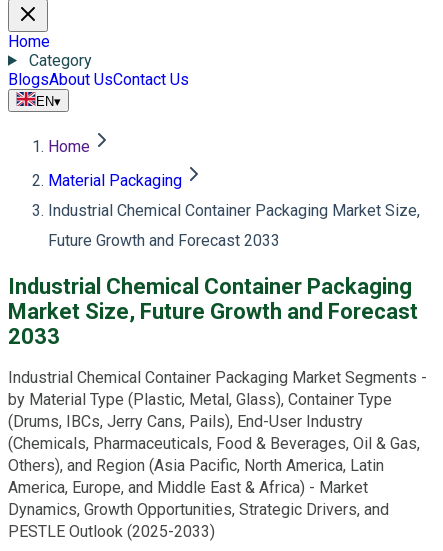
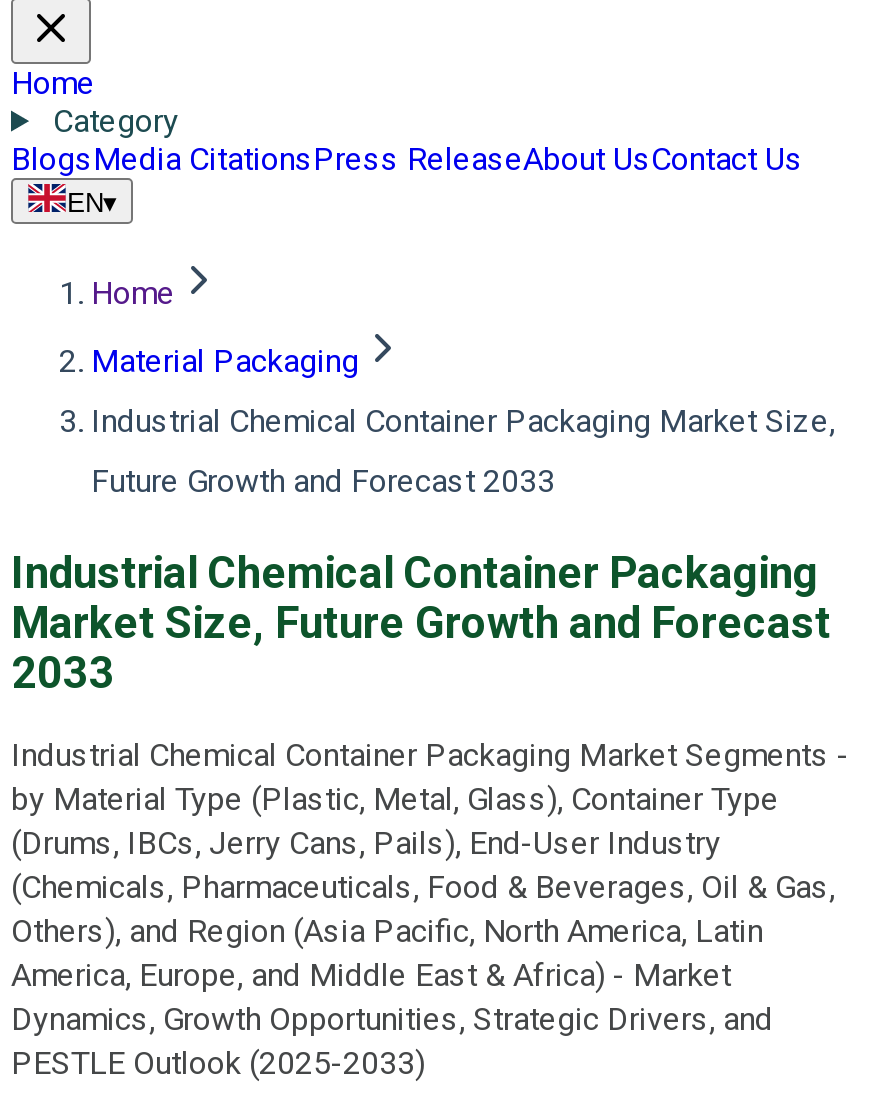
- BlogsAbout UsContact Us
+ Blogs Media Citations Press ReleaseAbout UsContact Us
